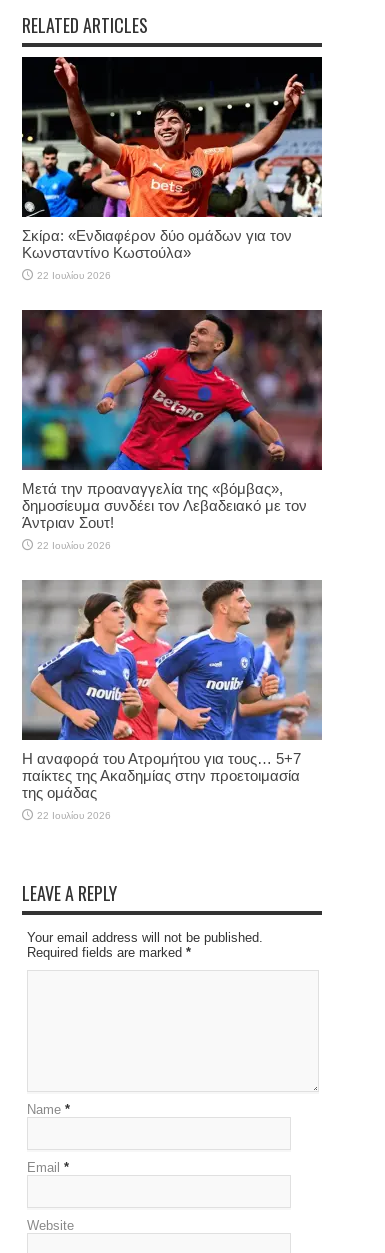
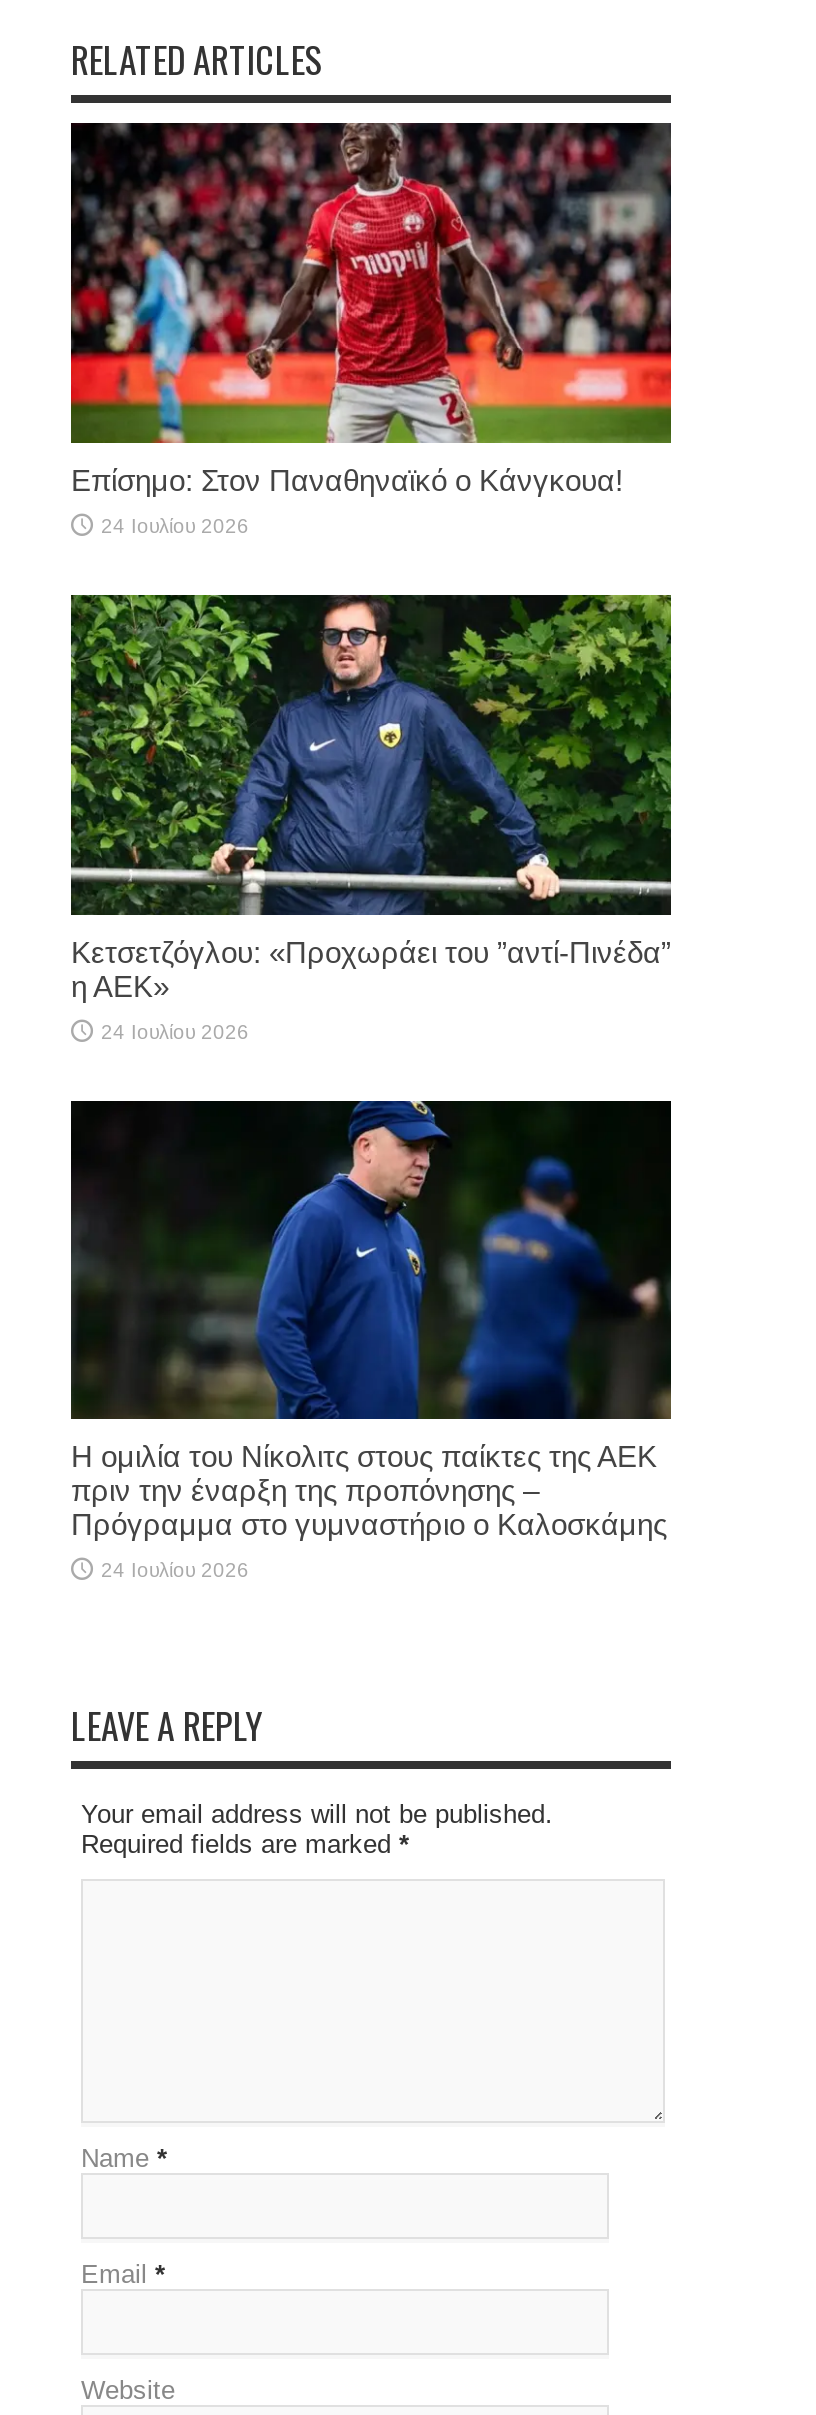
- [image]
- Σκίρα: «Ενδιαφέρον δύο ομάδων για τον
- Κωνσταντίνο Κωστούλα»
+ [image]
+ Επίσημο: Στον Παναθηναϊκό ο Κάνγκουα!

- 22 Ιουλίου 2026
+ 24 Ιουλίου 2026

- [image]
- Μετά την προαναγγελία της «βόμβας»,
- δημοσίευμα συνδέει τον Λεβαδειακό με τον
- Άντριαν Σουτ!
+ [image]
+ Κετσετζόγλου: «Προχωράει του ”αντί-Πινέδα”
+ η ΑΕΚ»

- 22 Ιουλίου 2026
+ 24 Ιουλίου 2026

- [image]
+ [image]

- Η αναφορά του Ατρομήτου για τους… 5+7
- παίκτες της Ακαδημίας στην προετοιμασία
- της ομάδας
+ Η ομιλία του Νίκολιτς στους παίκτες της ΑΕΚ
+ πριν την έναρξη της προπόνησης –
+ Πρόγραμμα στο γυμναστήριο ο Καλοσκάμης

- 22 Ιουλίου 2026
+ 24 Ιουλίου 2026
